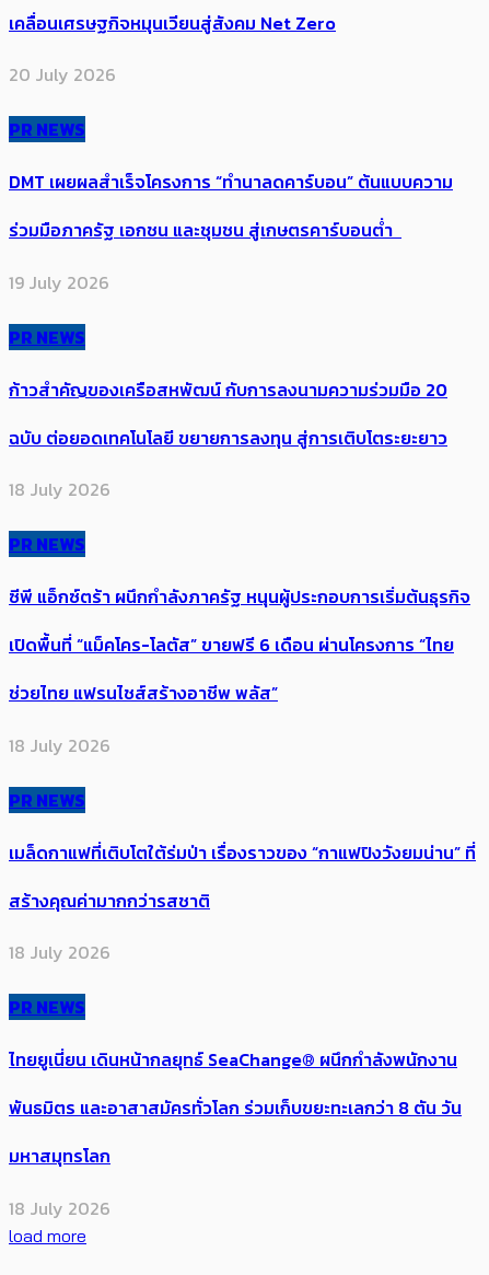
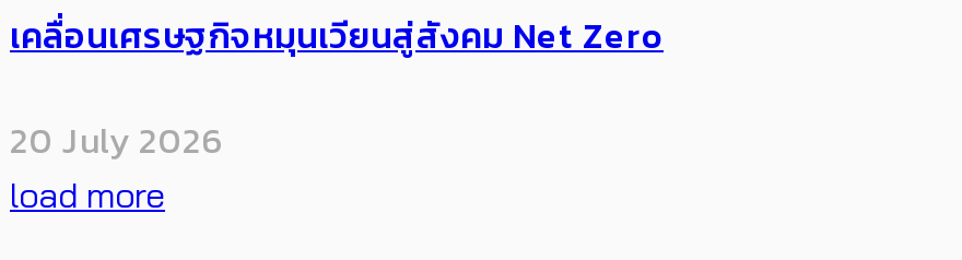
- PR NEWS
- DMT เผยผลสำเร็จโครงการ “ทำนาลดคาร์บอน” ต้นแบบความ
- ร่วมมือภาครัฐ เอกชน และชุมชน สู่เกษตรคาร์บอนต่ำ
- 19 July 2026
- PR NEWS
- ก้าวสำคัญของเครือสหพัฒน์ กับการลงนามความร่วมมือ 20
- ฉบับ ต่อยอดเทคโนโลยี ขยายการลงทุน สู่การเติบโตระยะยาว
- 18 July 2026
- PR NEWS
- ซีพี แอ็กซ์ตร้า ผนึกกำลังภาครัฐ หนุนผู้ประกอบการเริ่มต้นธุรกิจ
- เปิดพื้นที่ “แม็คโคร-โลตัส” ขายฟรี 6 เดือน ผ่านโครงการ “ไทย
- ช่วยไทย แฟรนไชส์สร้างอาชีพ พลัส”
- 18 July 2026
- PR NEWS
- เมล็ดกาแฟที่เติบโตใต้ร่มป่า เรื่องราวของ “กาแฟปิงวังยมน่าน” ที่
- สร้างคุณค่ามากกว่ารสชาติ
- 18 July 2026
- PR NEWS
- ไทยยูเนี่ยน เดินหน้ากลยุทธ์ SeaChange® ผนึกกำลังพนักงาน
- พันธมิตร และอาสาสมัครทั่วโลก ร่วมเก็บขยะทะเลกว่า 8 ตัน วัน
- มหาสมุทรโลก
- 18 July 2026
